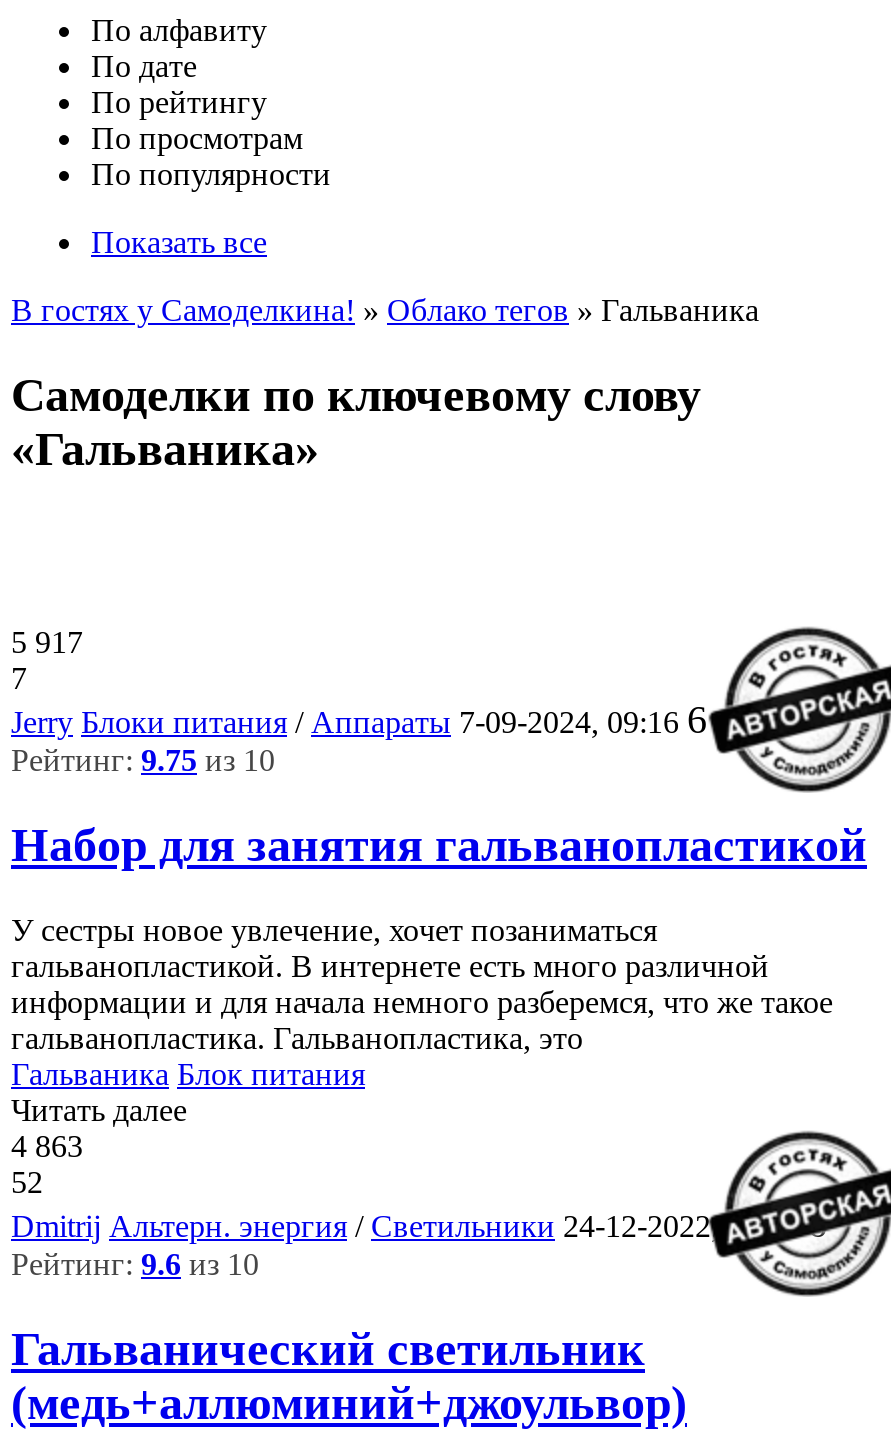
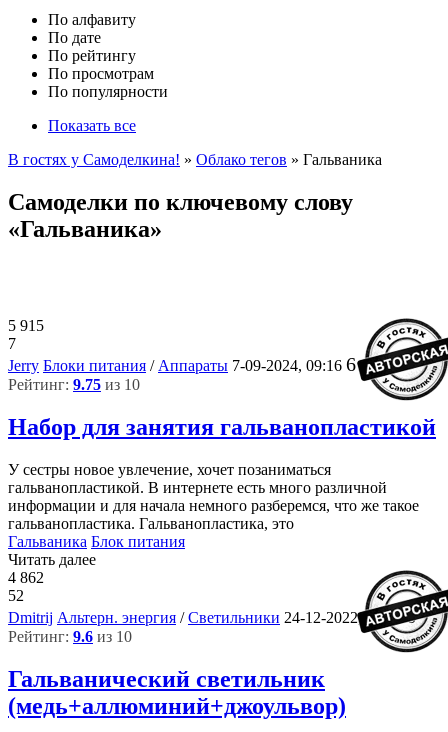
- 5 917
+ 5 915

- 4 863
+ 4 862
